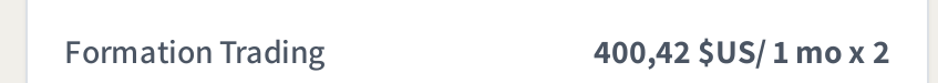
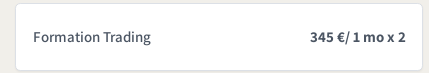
- 400,42 $US/ 1 mo x 2
+ 345 €/ 1 mo x 2
